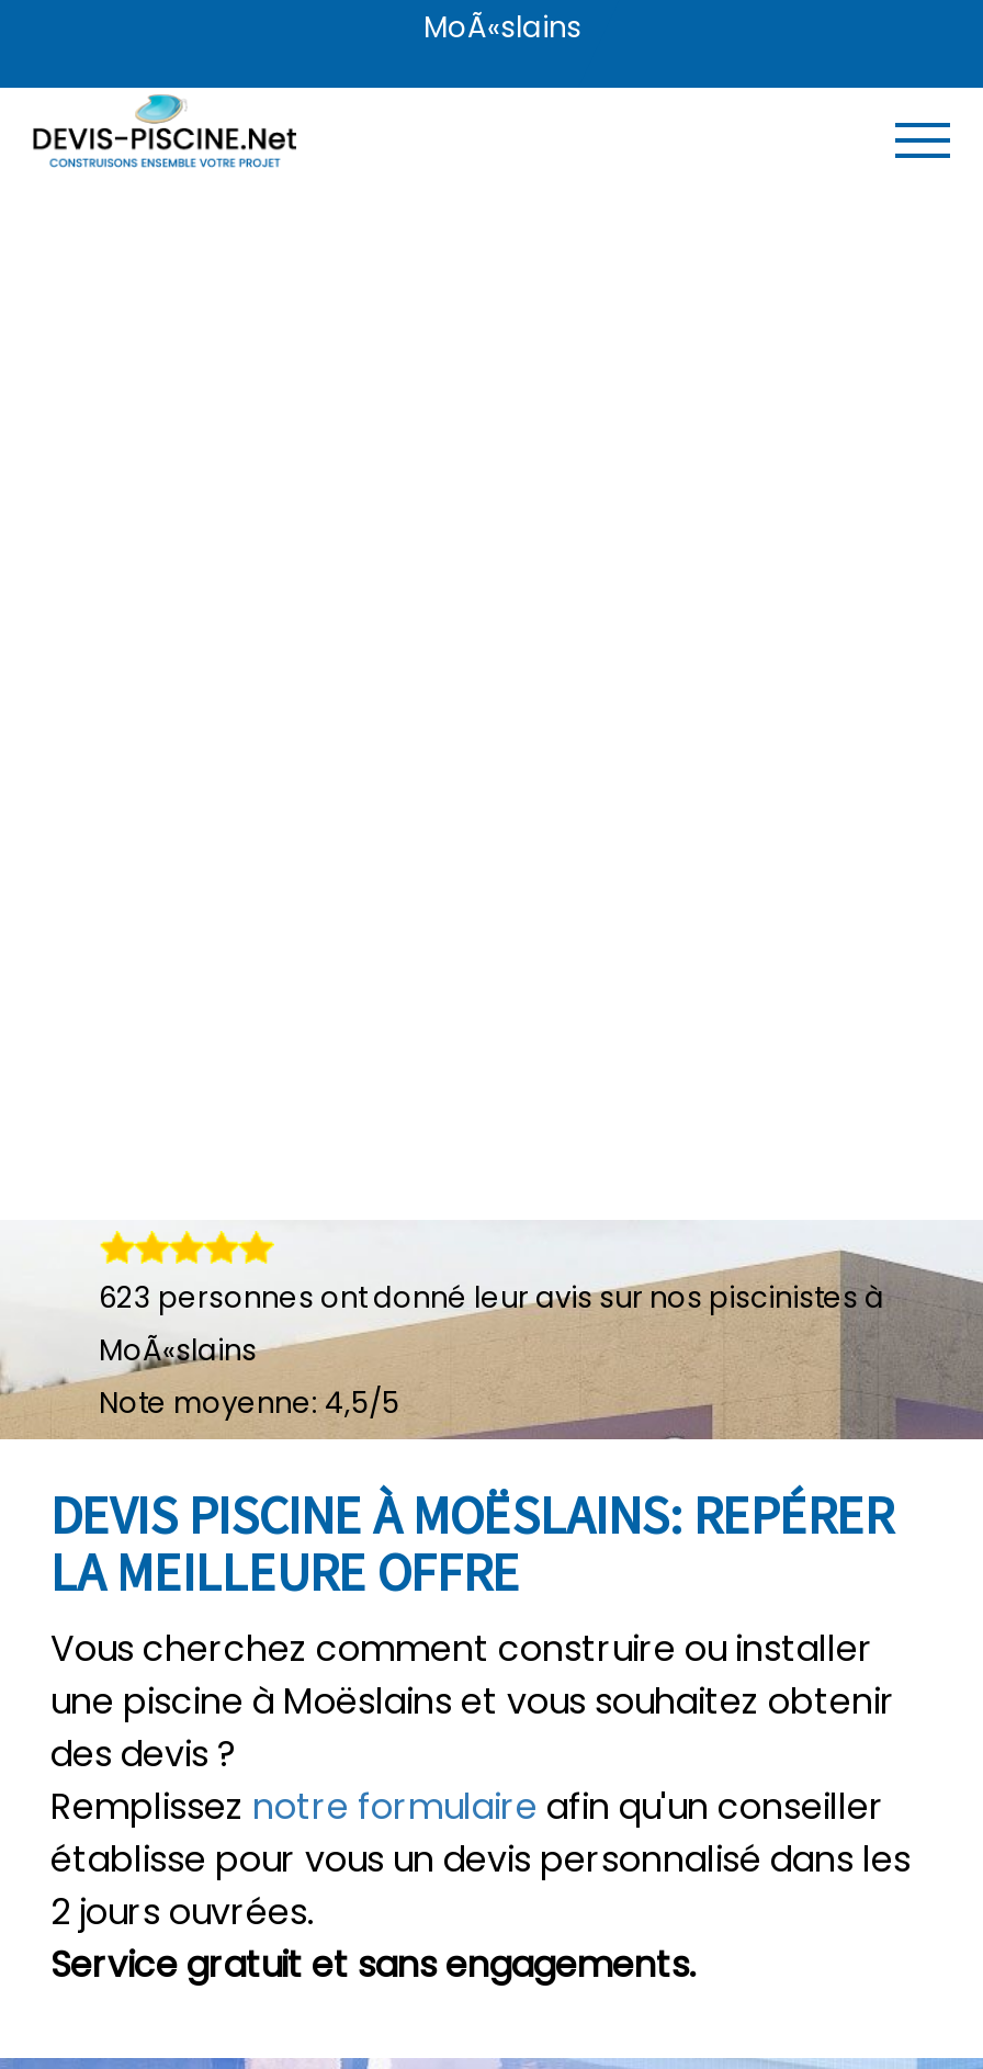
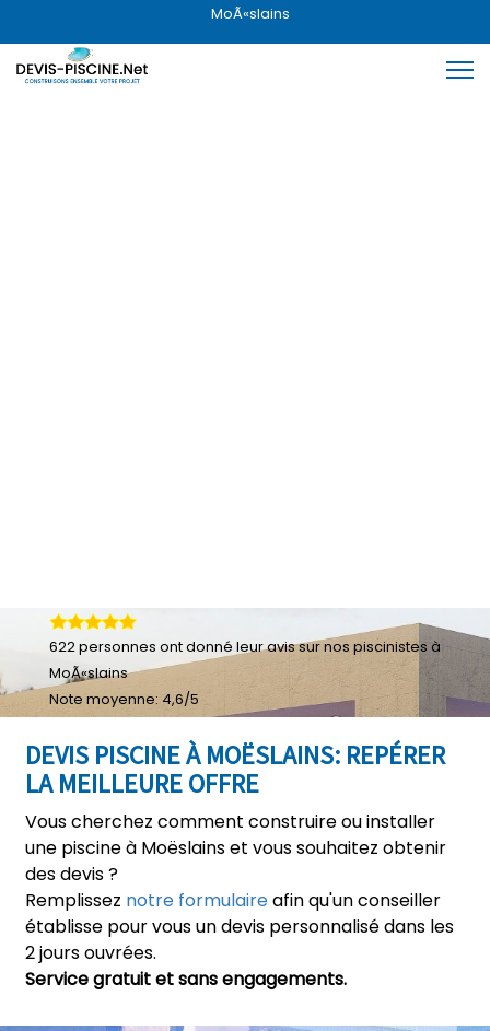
- 623 personnes ont donné leur avis sur nos piscinistes à
+ 622 personnes ont donné leur avis sur nos piscinistes à

- Note moyenne: 4,5/5
+ Note moyenne: 4,6/5
